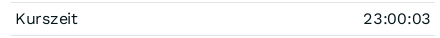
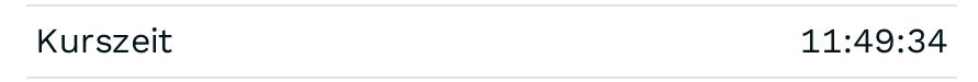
- 23:00:03
+ 11:49:34
